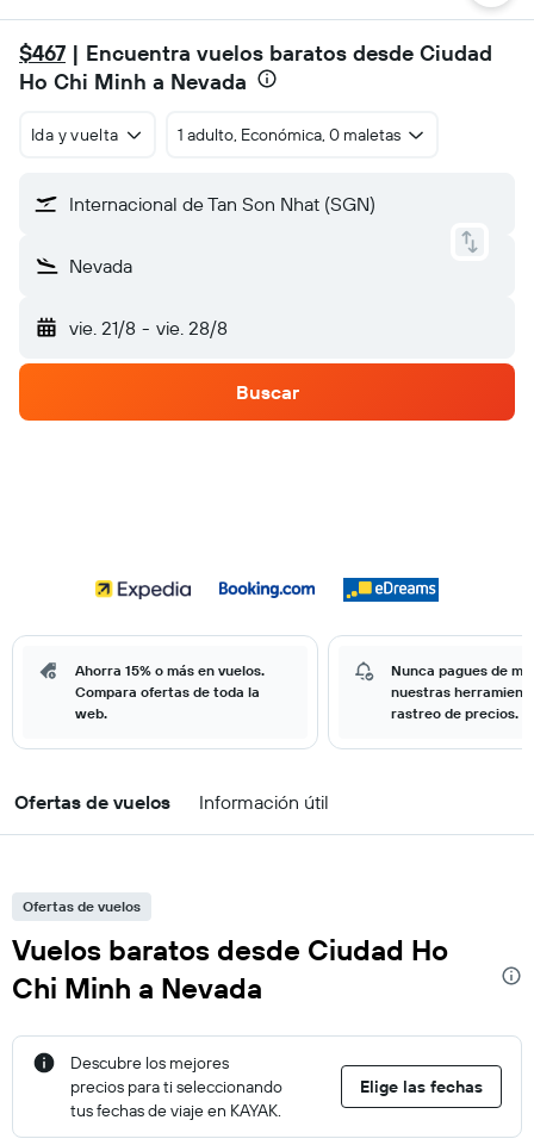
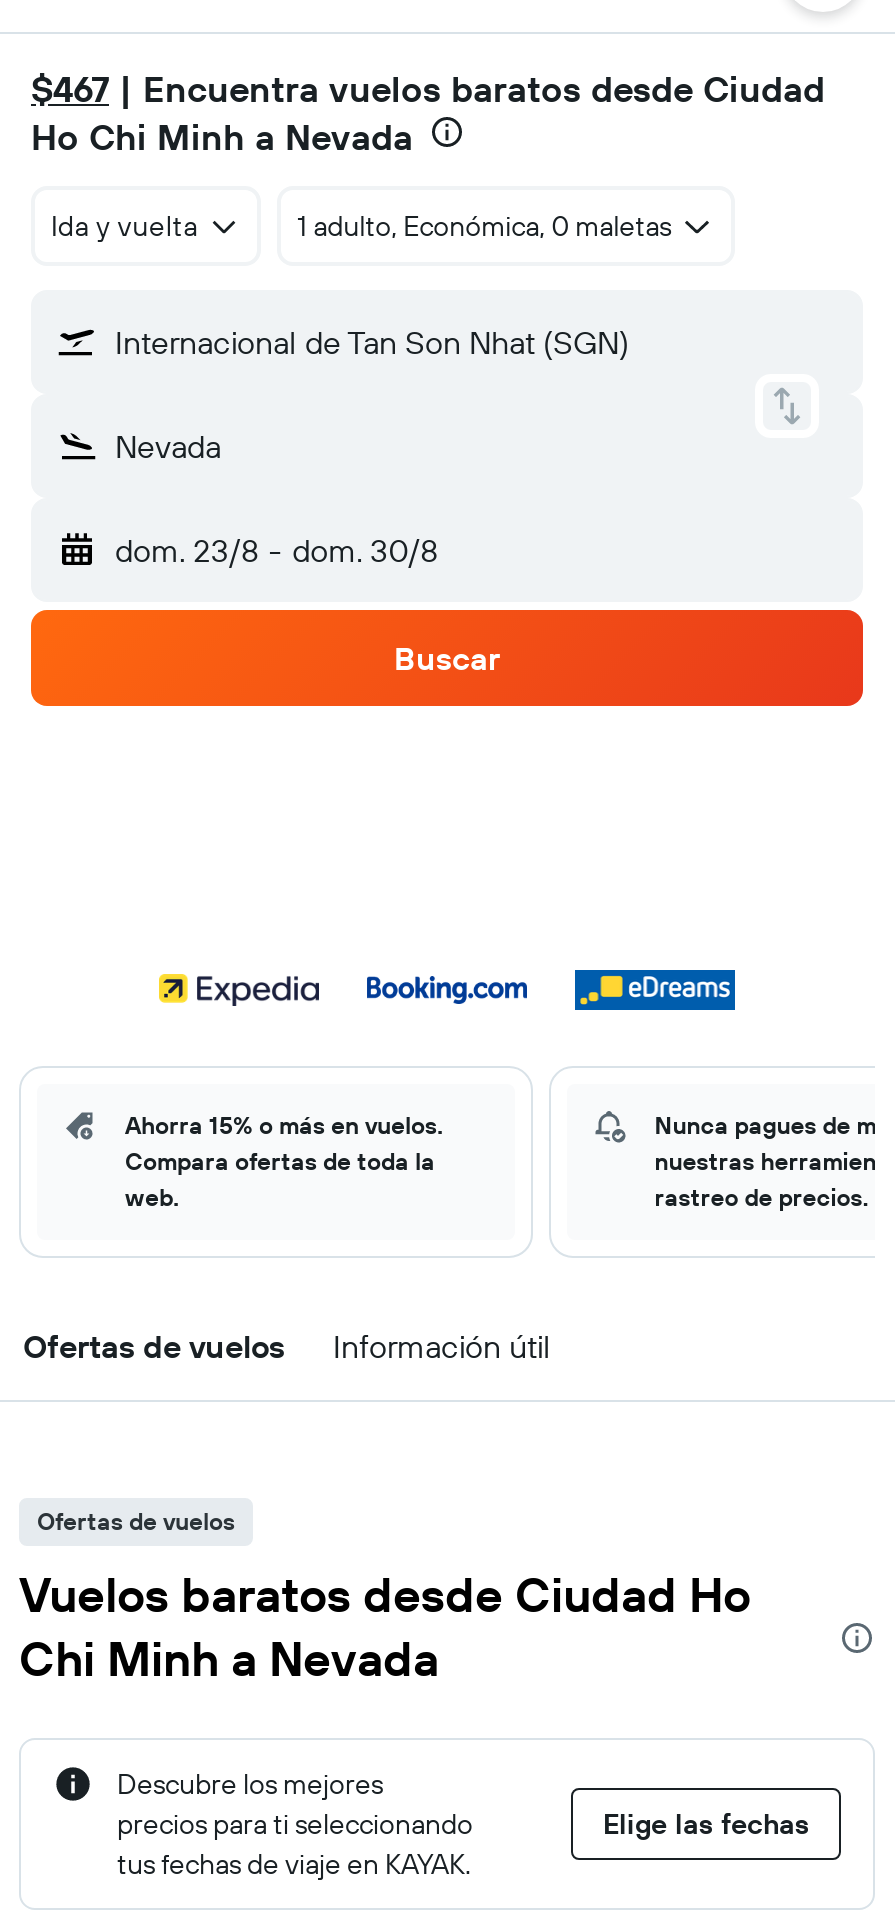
- vie. 21/8 - vie. 28/8
+ dom. 23/8 - dom. 30/8
